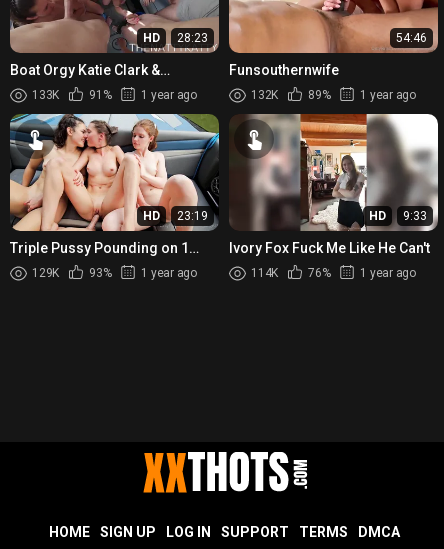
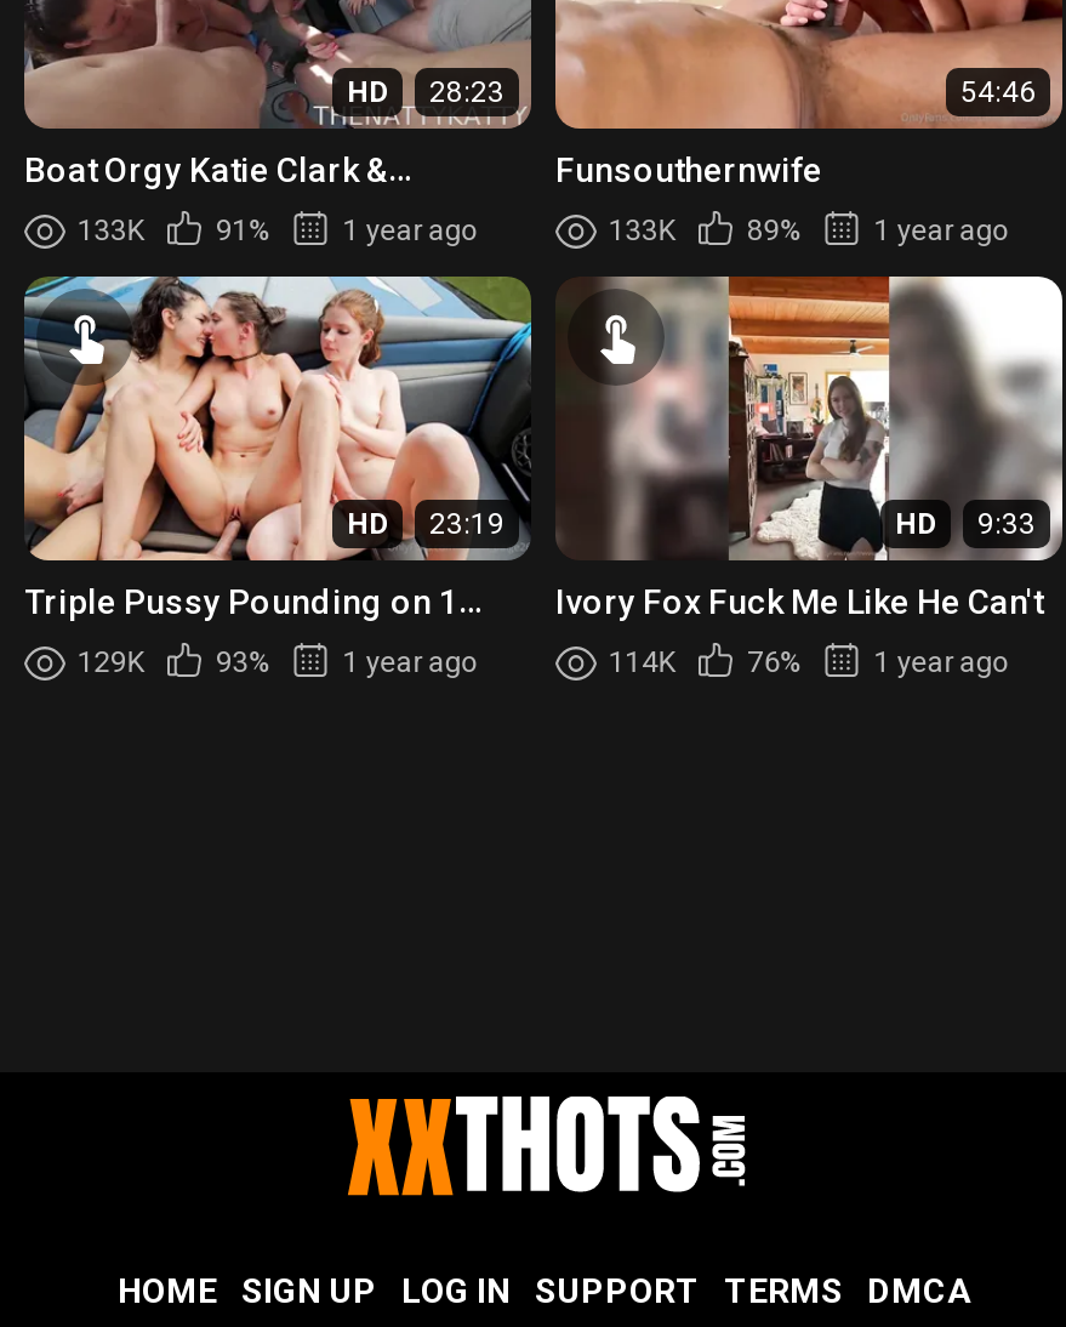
- 132K
+ 133K
